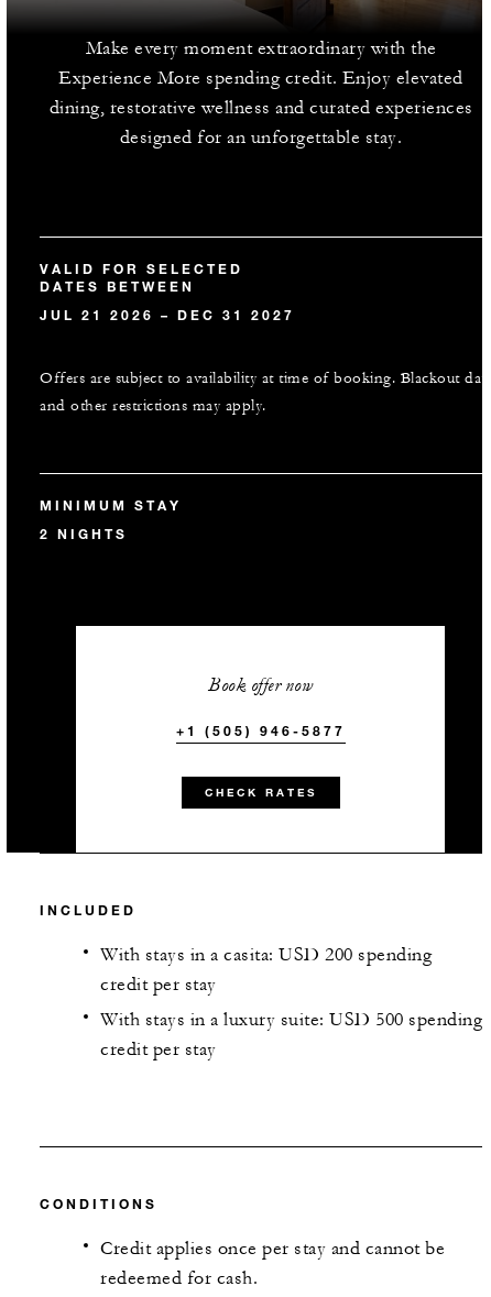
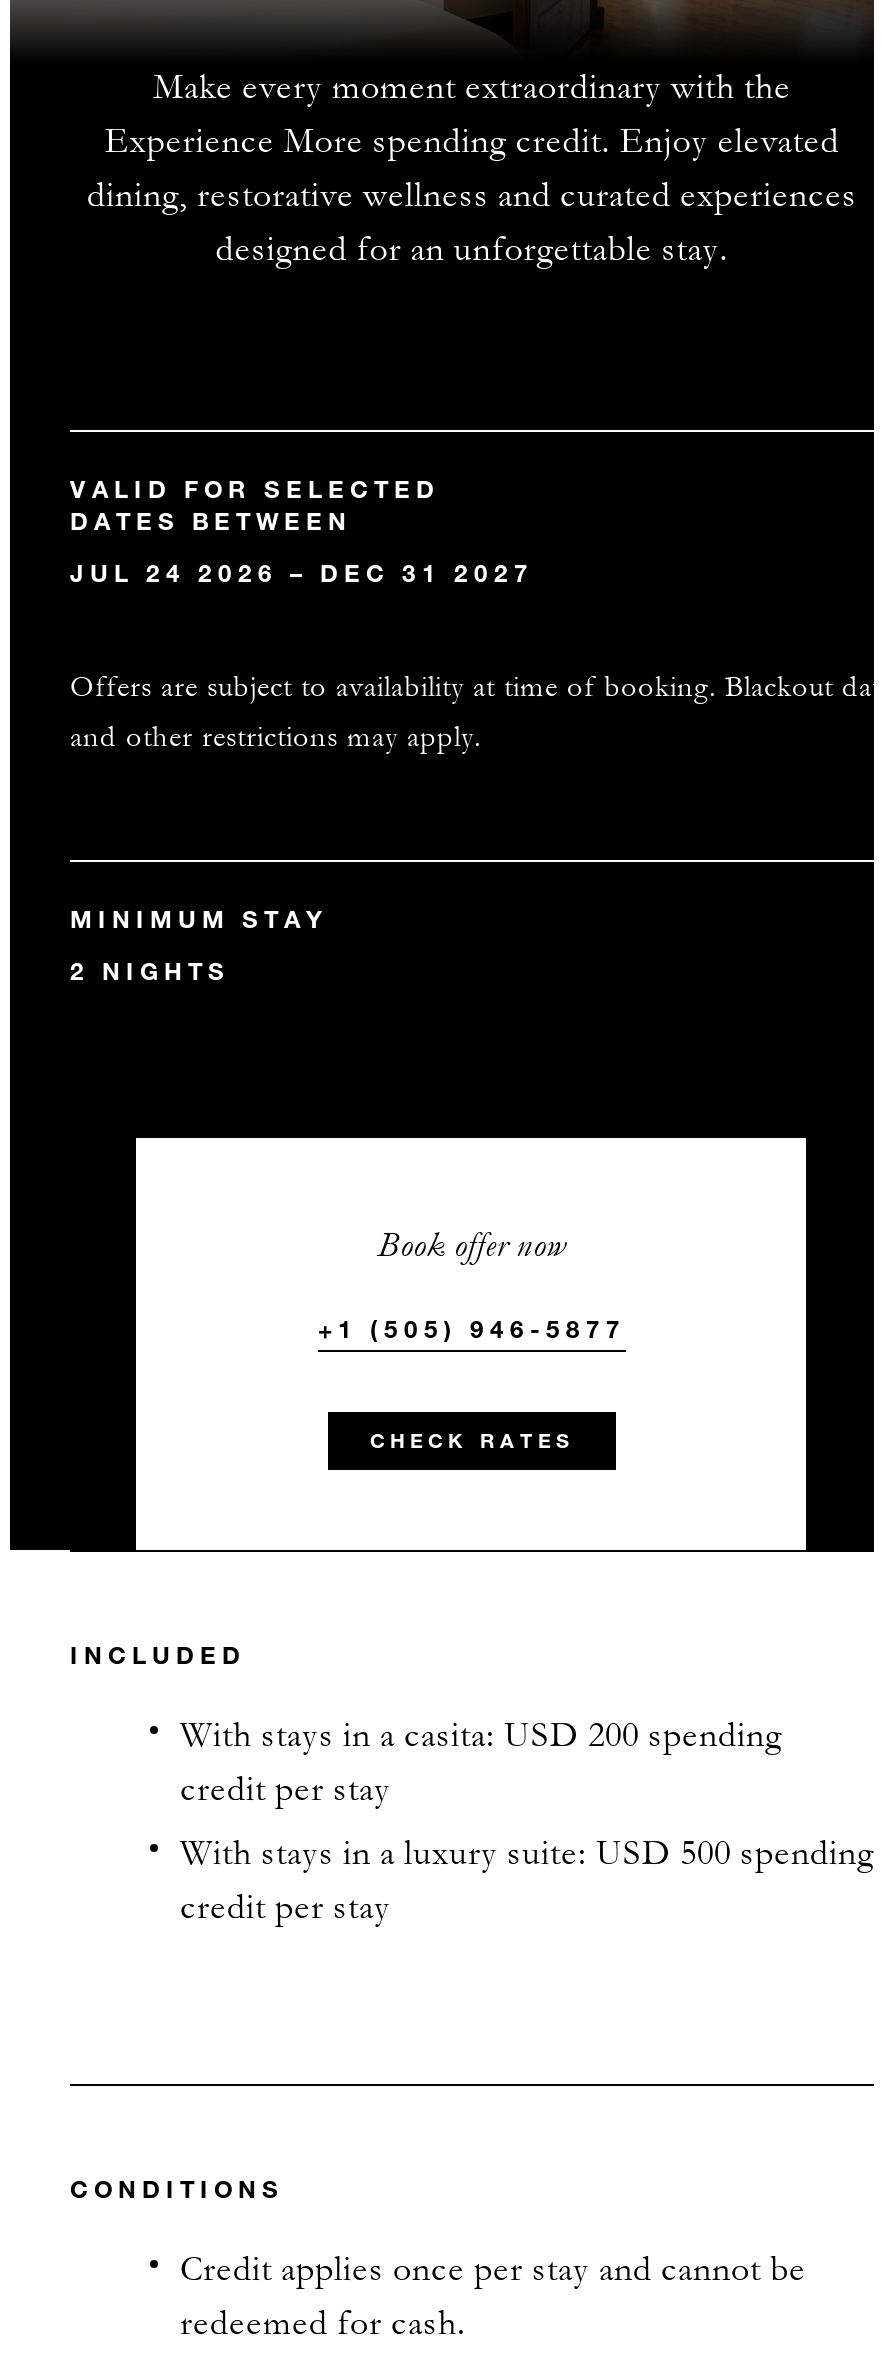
- JUL 21 2026 – DEC 31 2027
+ JUL 24 2026 – DEC 31 2027
